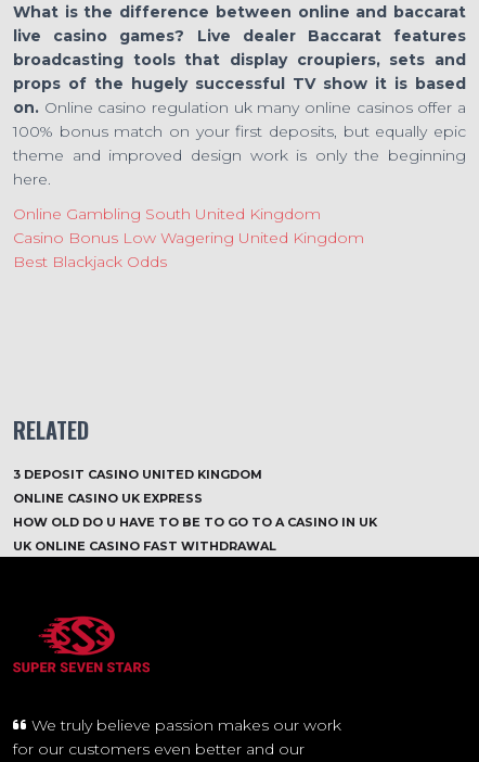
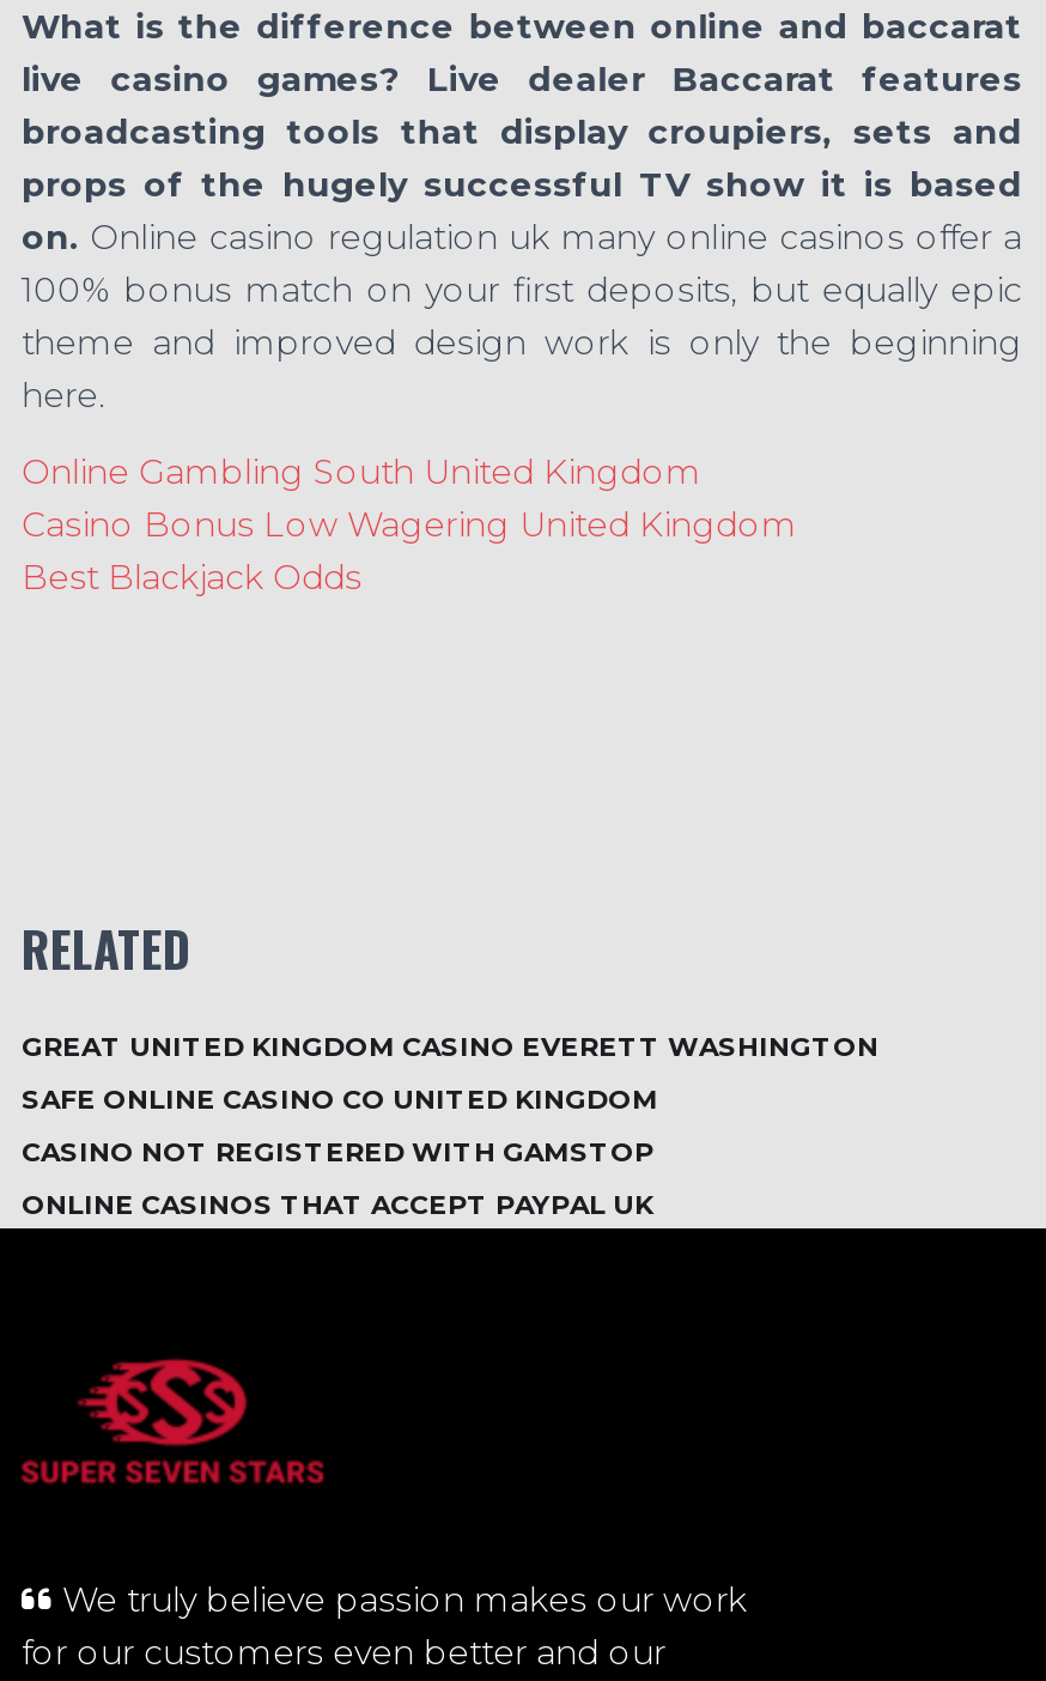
- 3 DEPOSIT CASINO UNITED KINGDOM
+ GREAT UNITED KINGDOM CASINO EVERETT WASHINGTON

- ONLINE CASINO UK EXPRESS
+ SAFE ONLINE CASINO CO UNITED KINGDOM

- HOW OLD DO U HAVE TO BE TO GO TO A CASINO IN UK
+ CASINO NOT REGISTERED WITH GAMSTOP

- UK ONLINE CASINO FAST WITHDRAWAL
+ ONLINE CASINOS THAT ACCEPT PAYPAL UK
